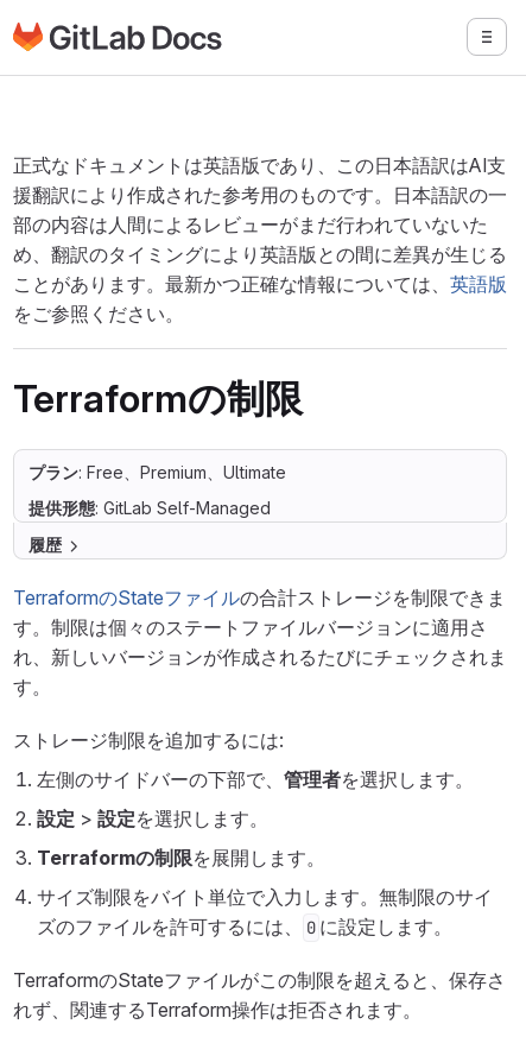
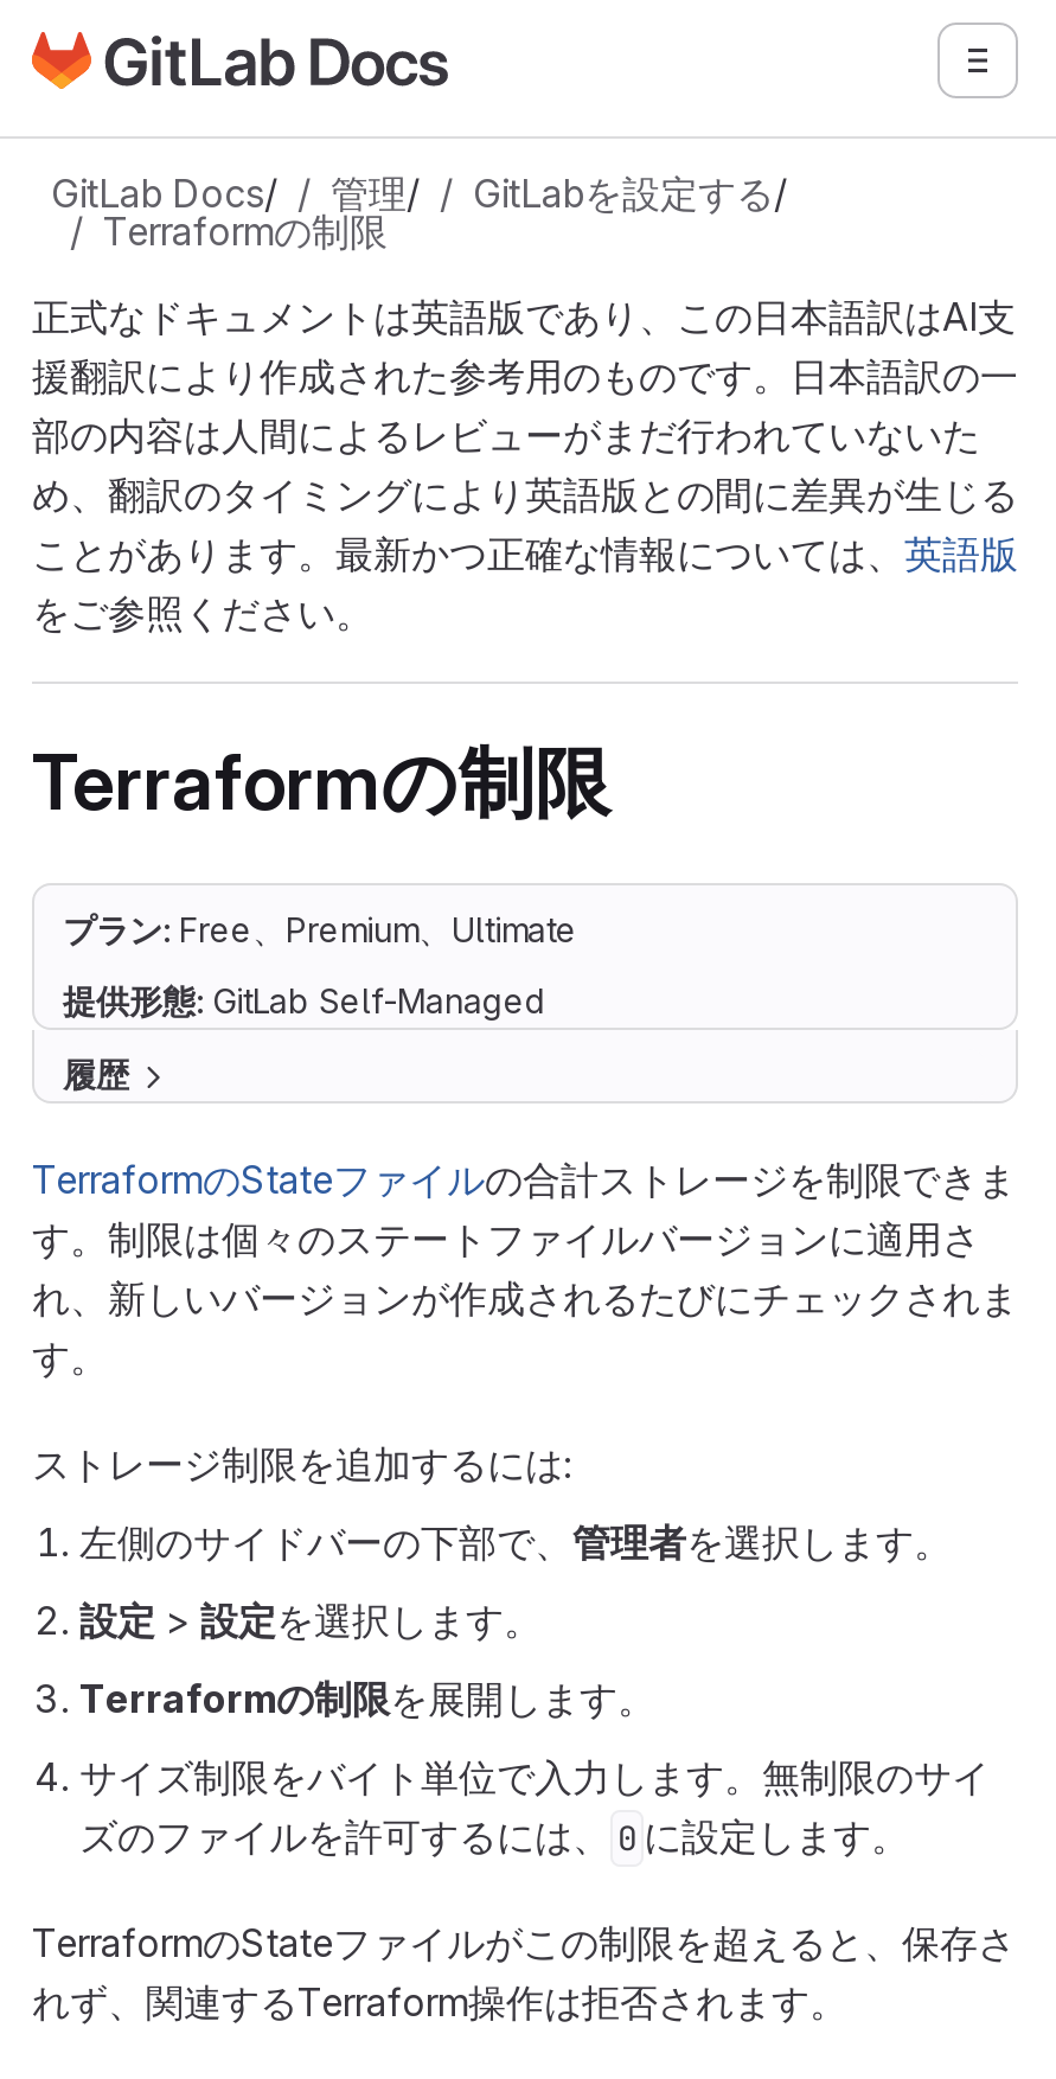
+ GitLab Docs/
+ 管理/
+ GitLabを設定する/
+ Terraformの制限
